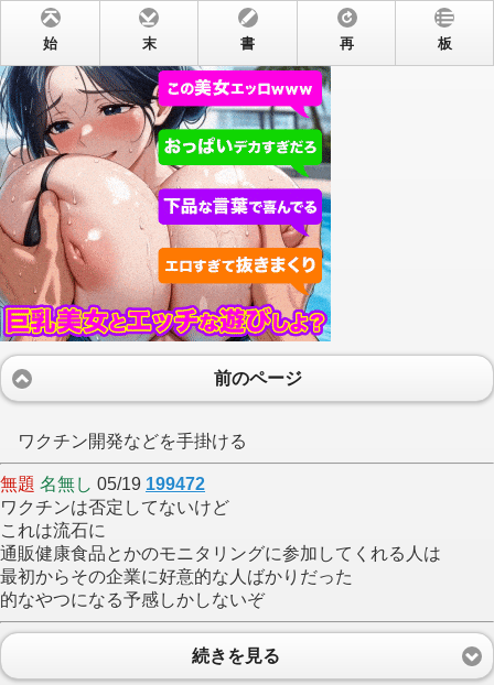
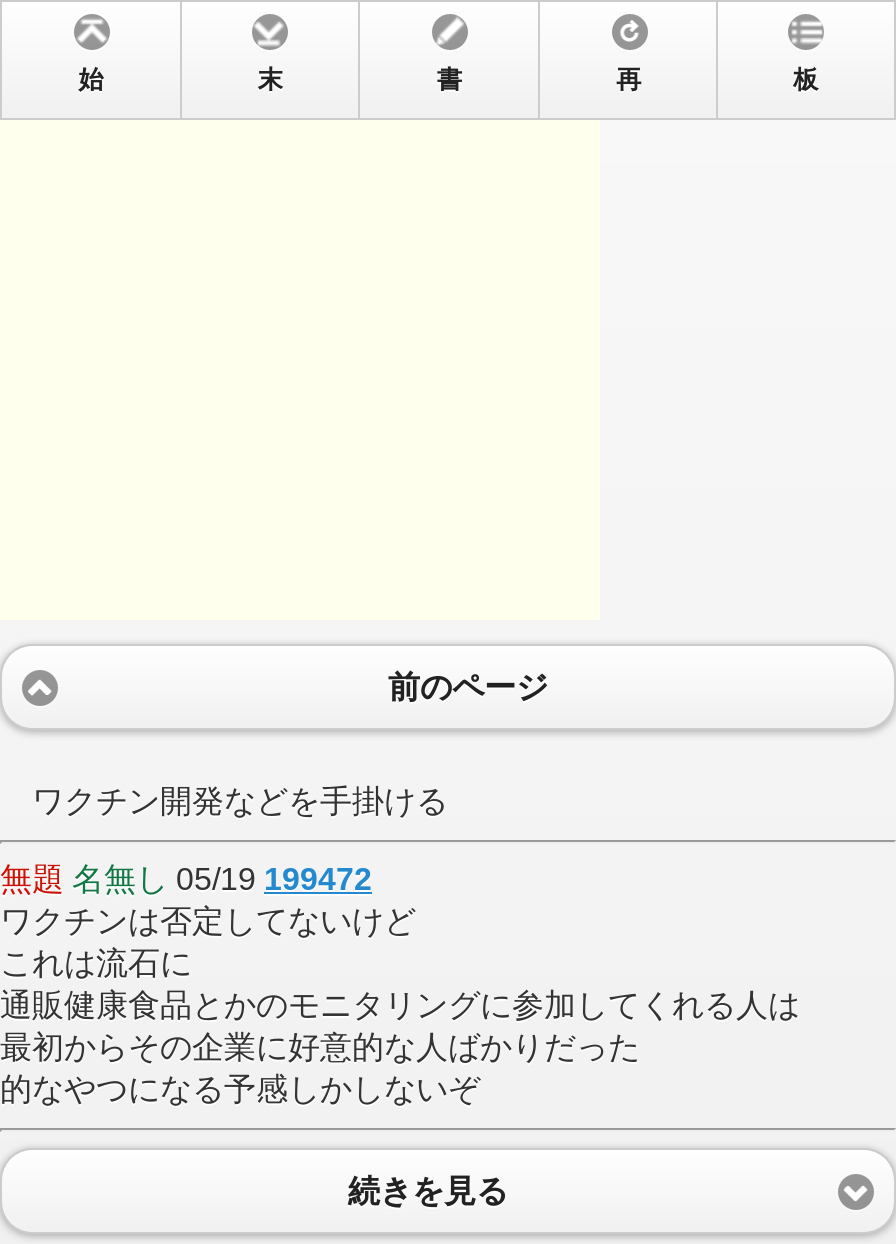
- [image]
